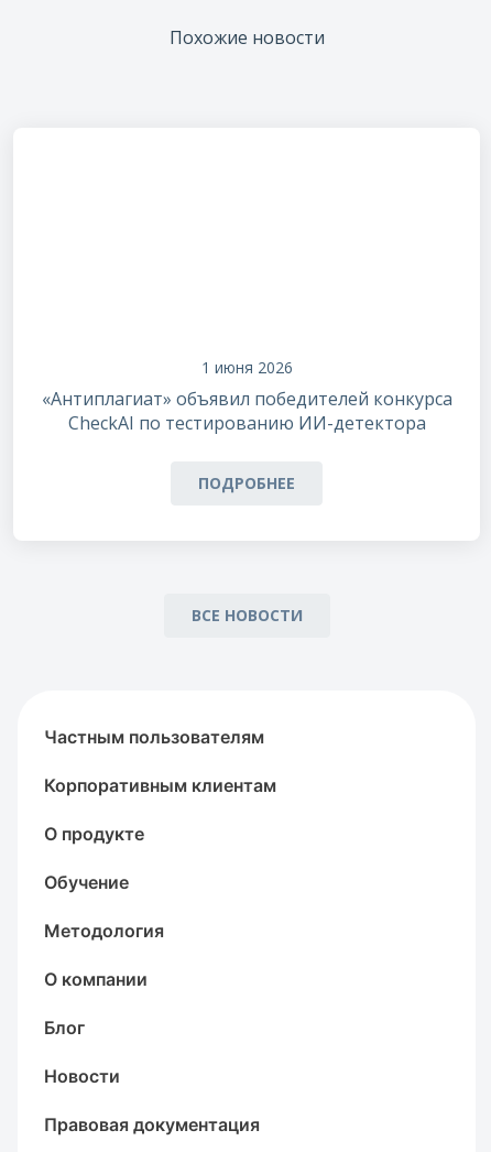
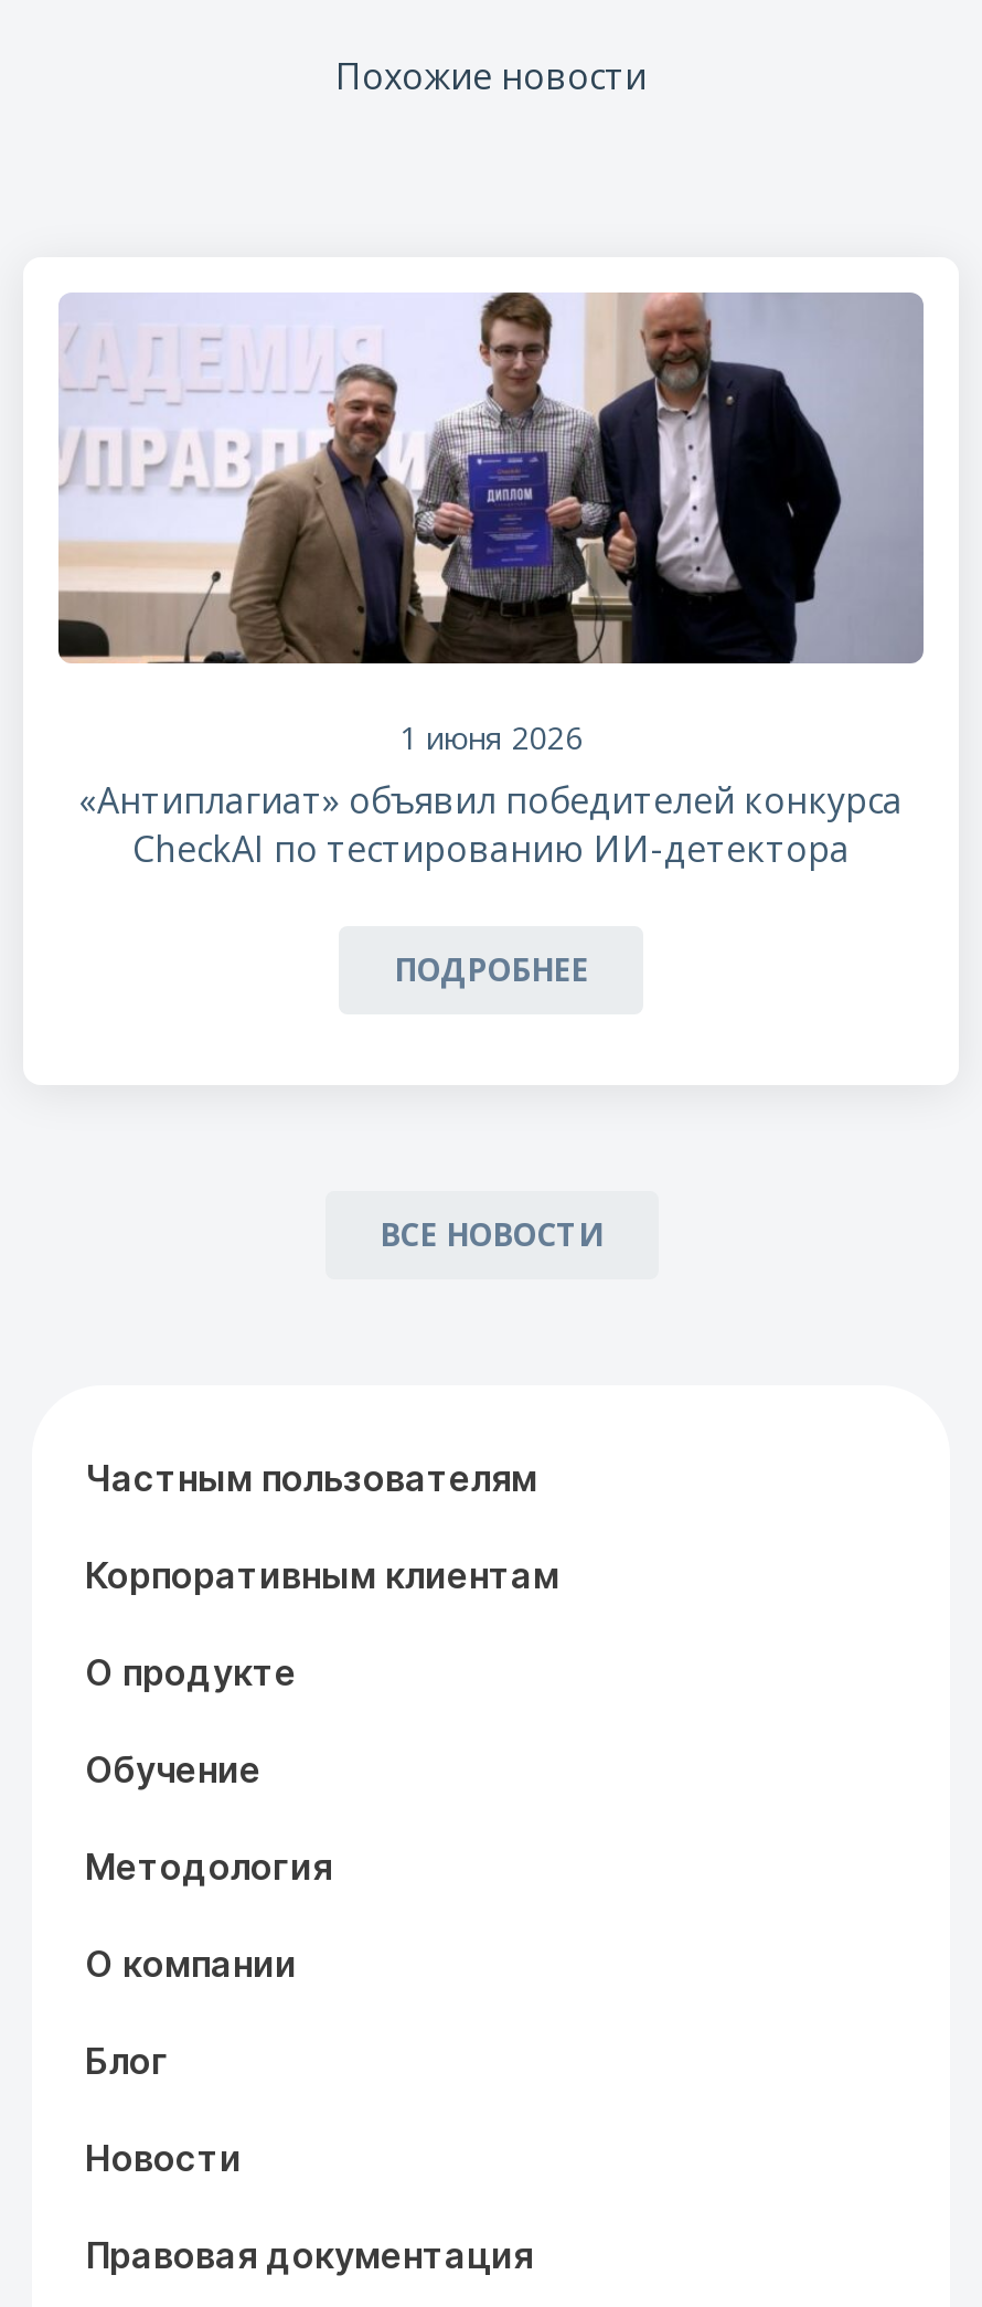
+ [image]
